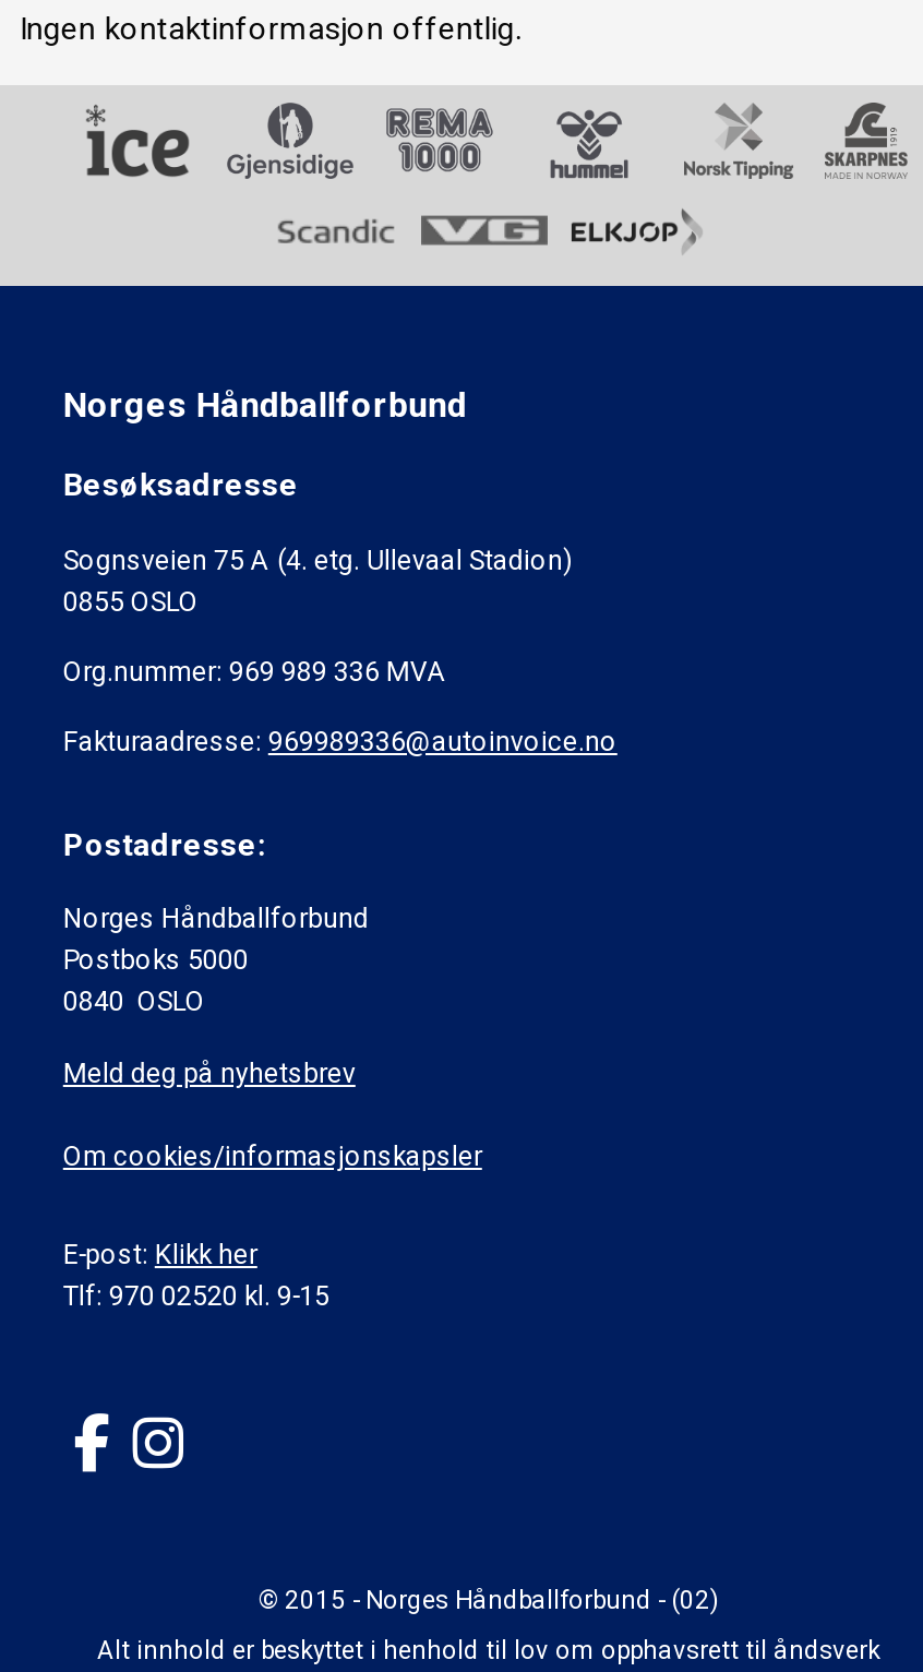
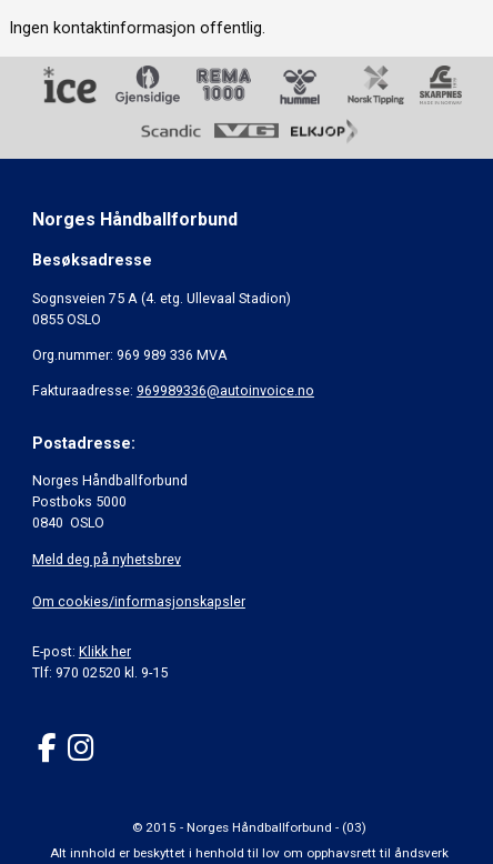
- © 2015 - Norges Håndballforbund - (02)
+ © 2015 - Norges Håndballforbund - (03)
